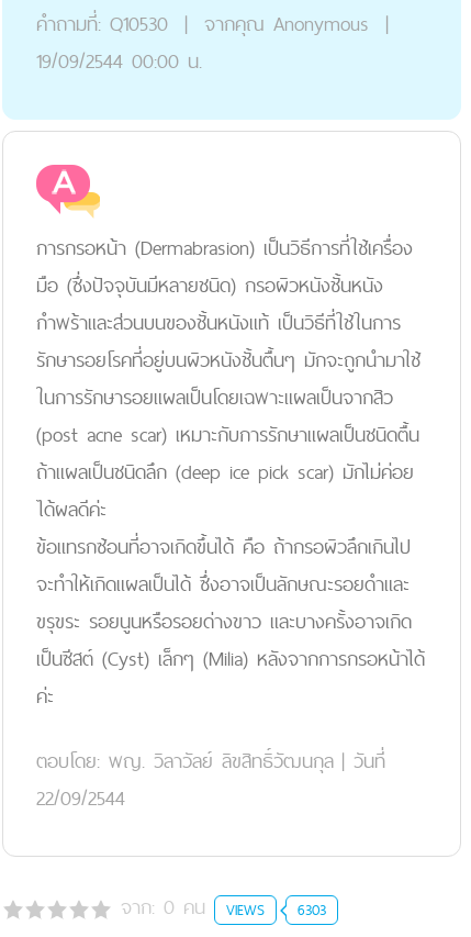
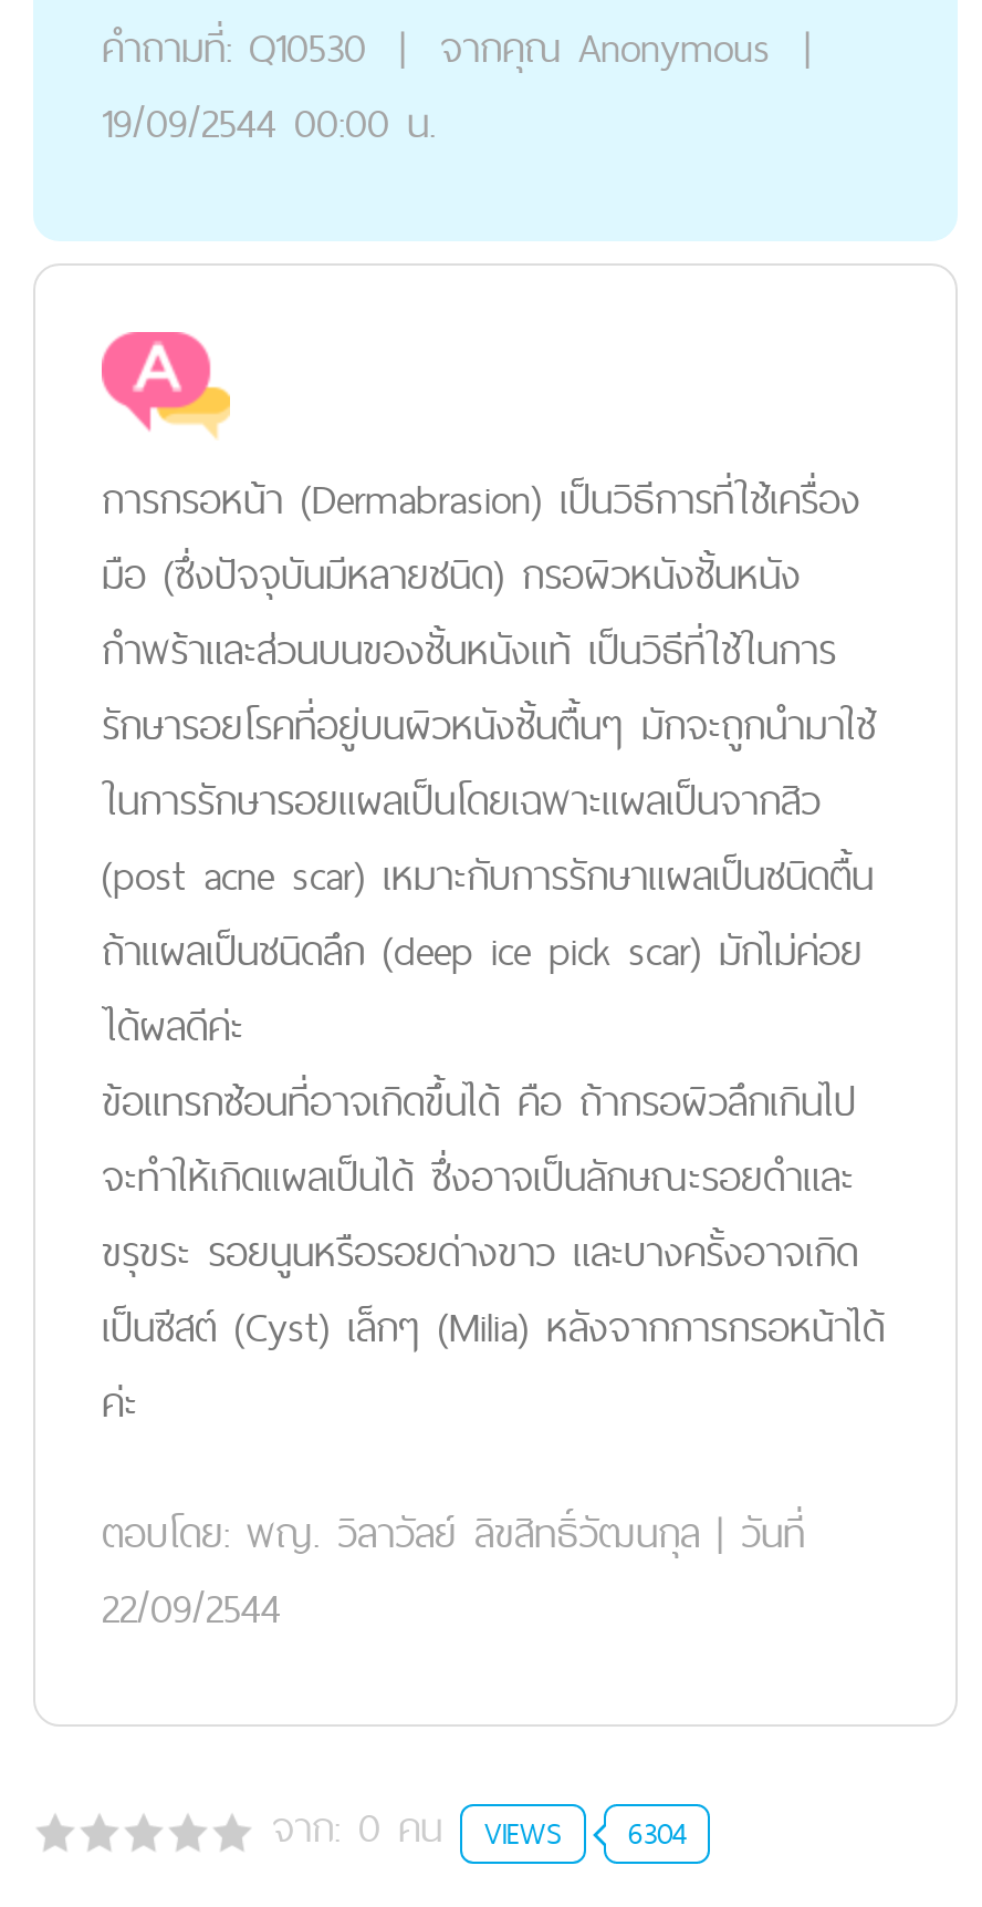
- จาก: 0คน VIEWS 6303
+ จาก: 0คน VIEWS 6304
